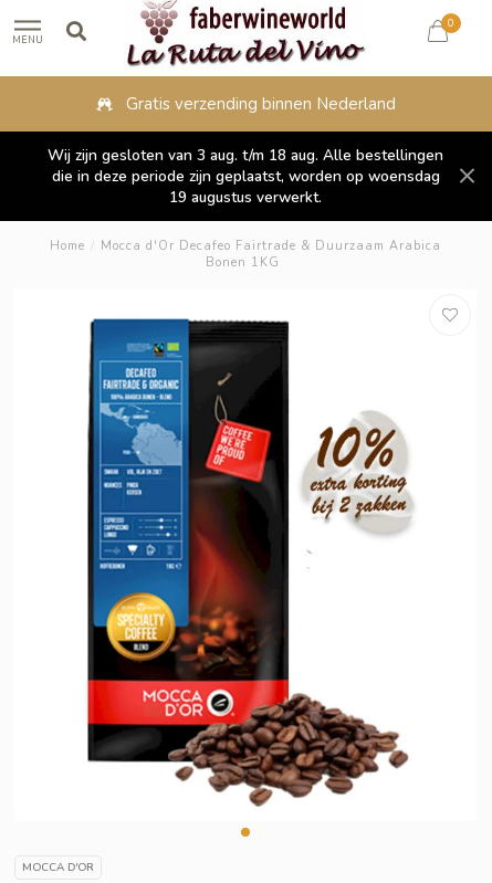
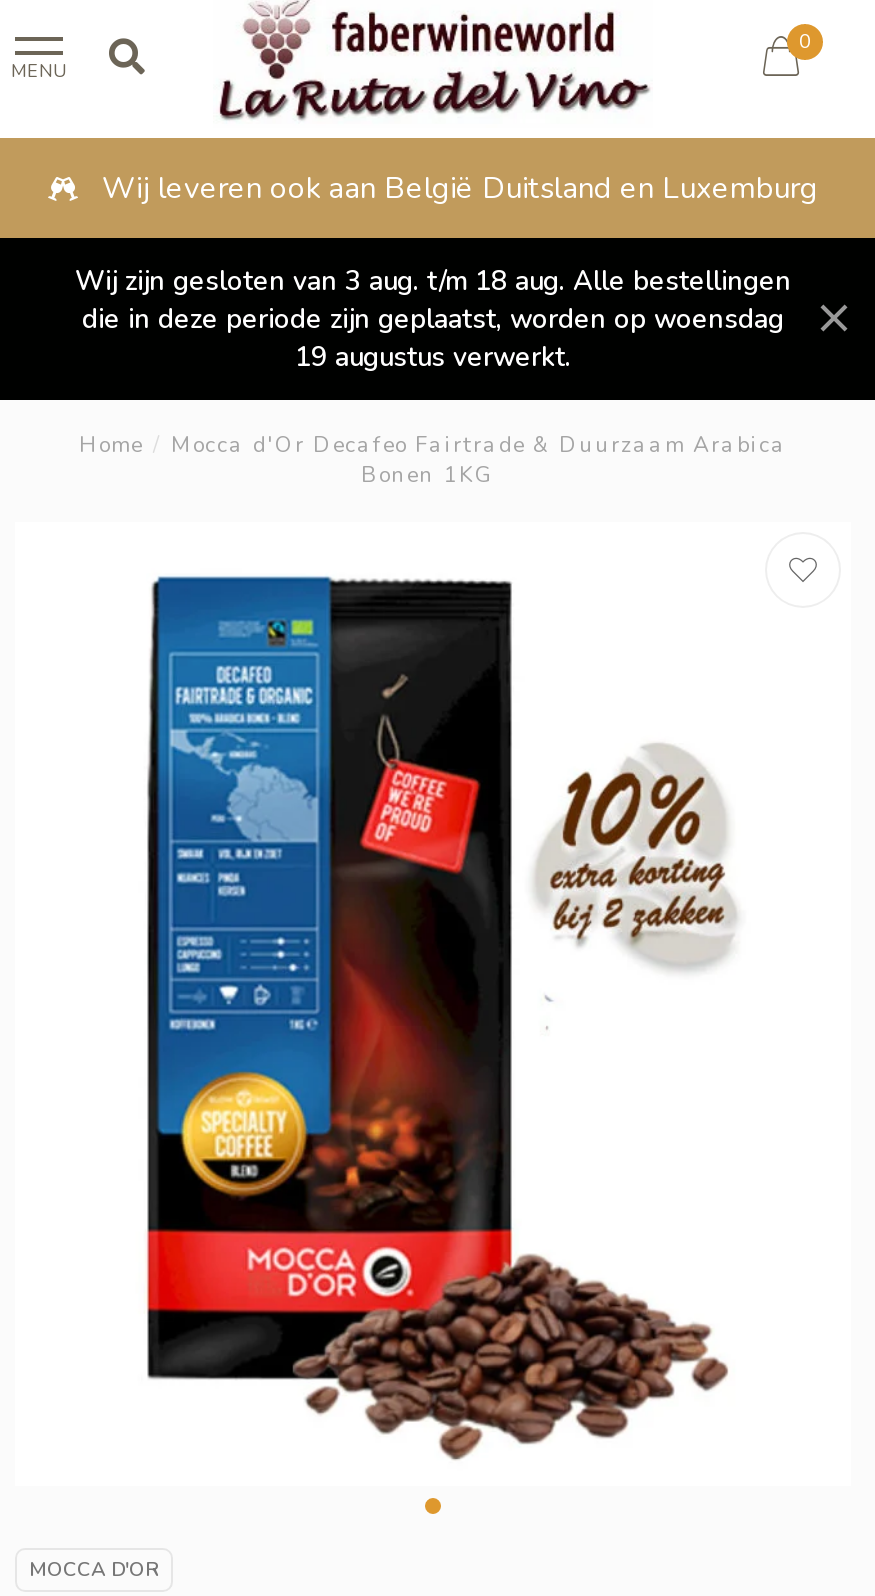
- Gratis verzending binnen Nederland
+ Wij leveren ook aan België Duitsland en Luxemburg
